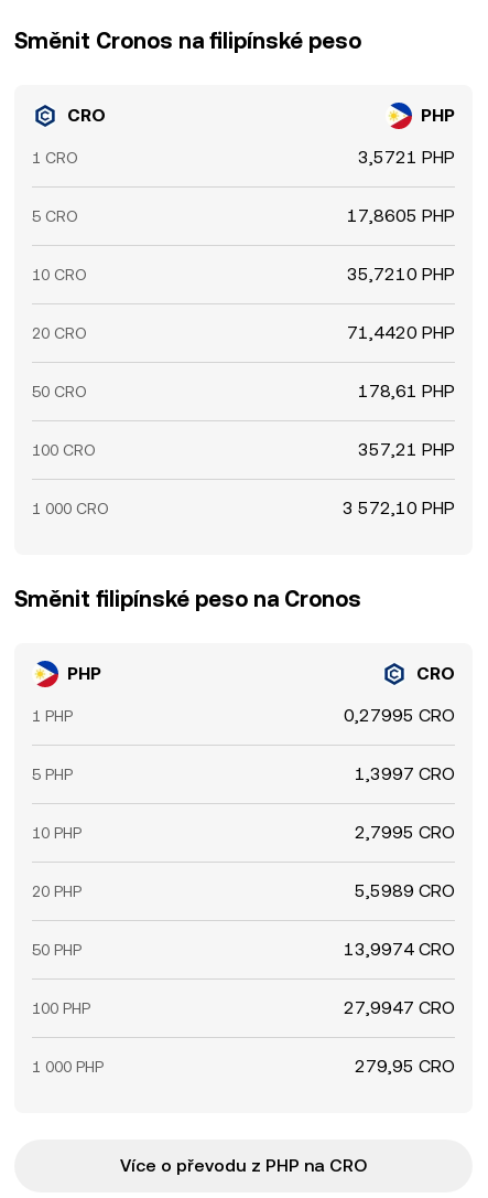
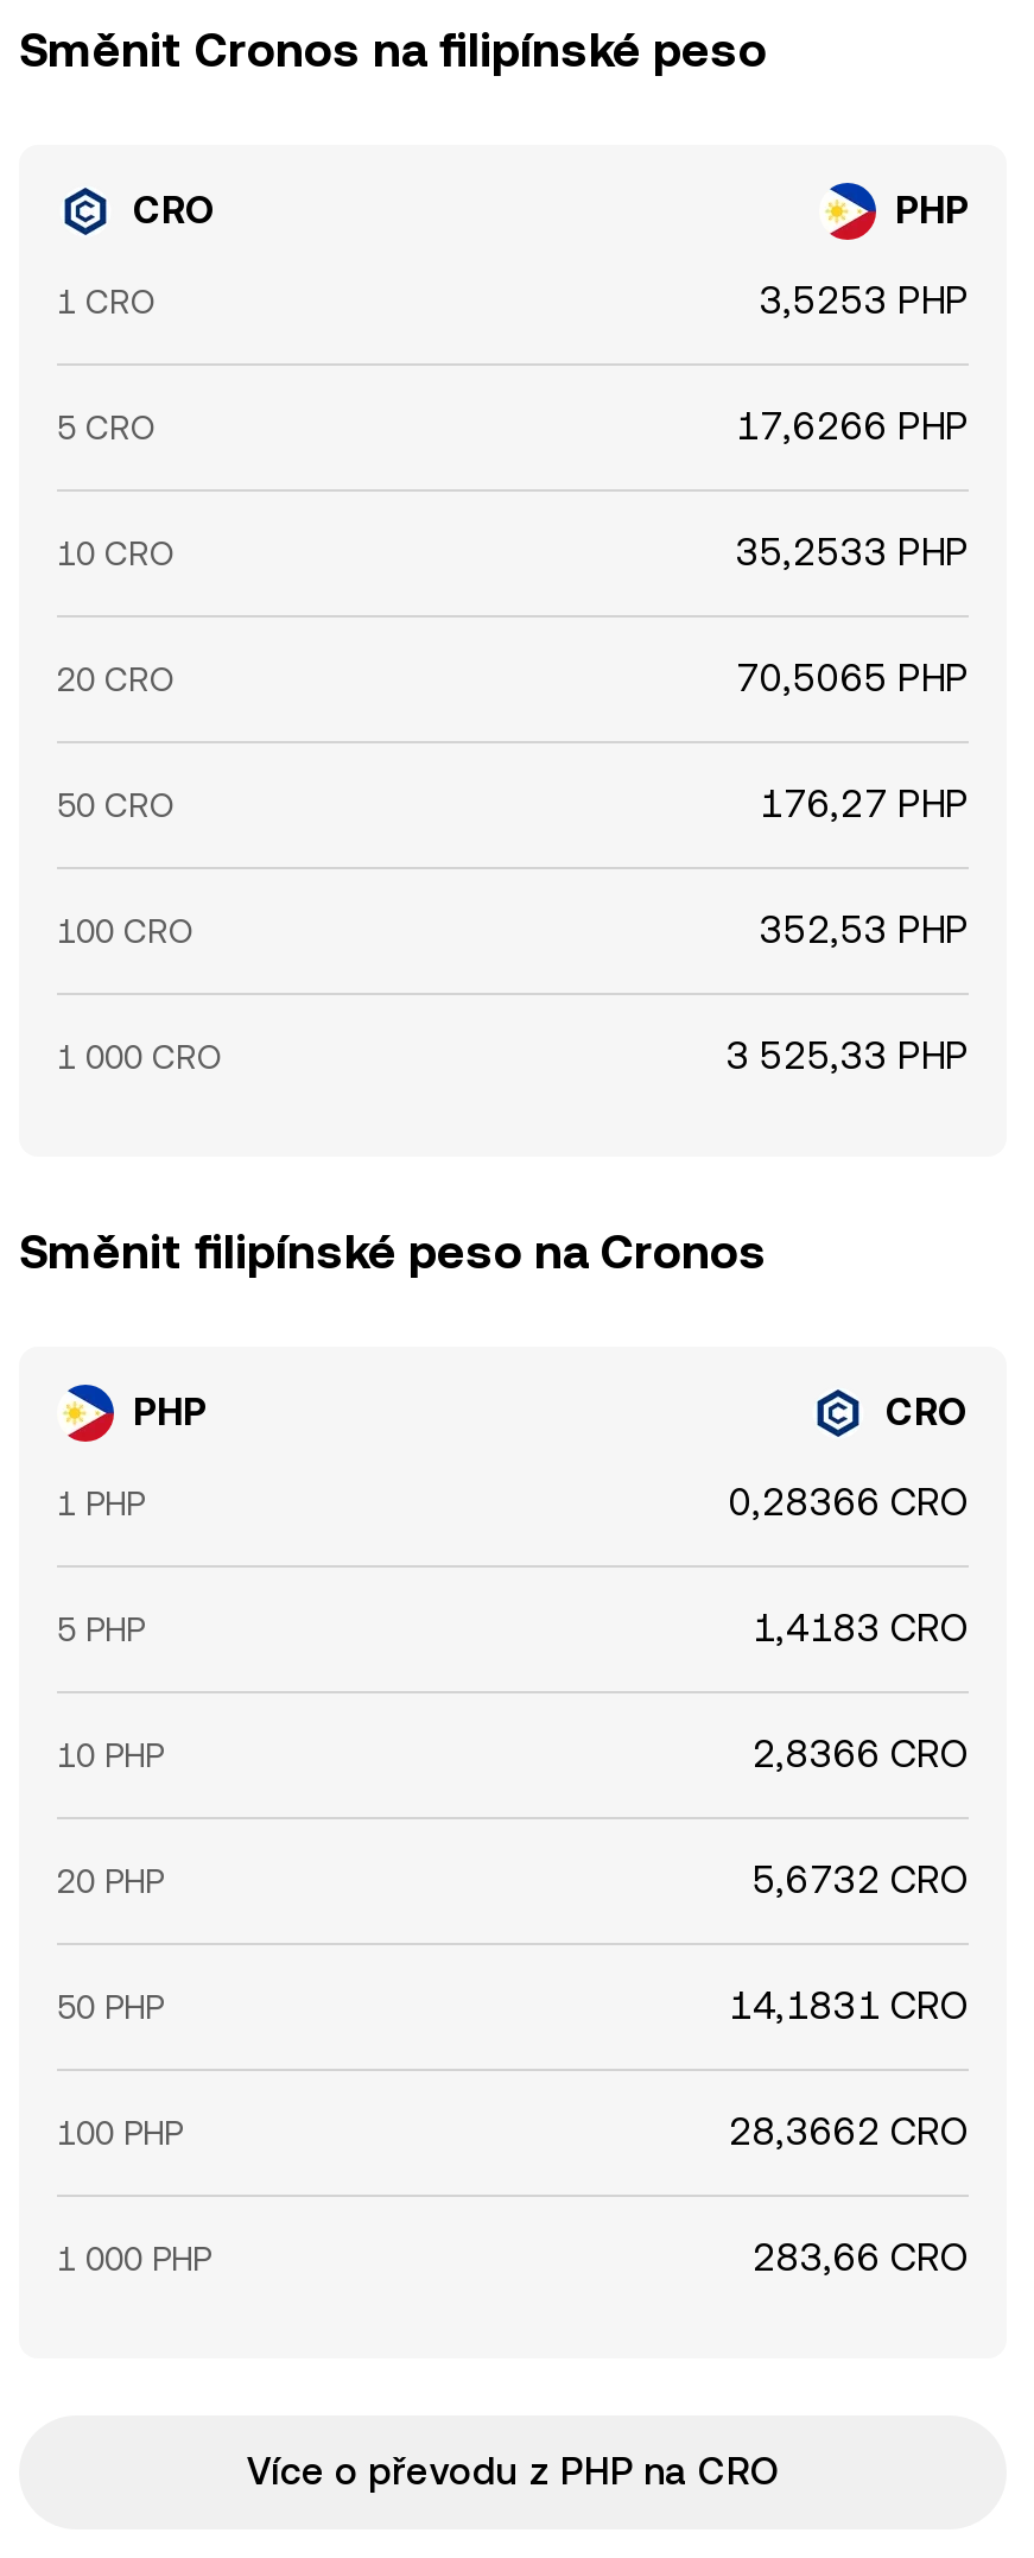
- 3,5721 PHP
+ 3,5253 PHP

- 17,8605 PHP
+ 17,6266 PHP

- 35,7210 PHP
+ 35,2533 PHP

- 71,4420 PHP
+ 70,5065 PHP

- 178,61 PHP
+ 176,27 PHP

- 357,21 PHP
+ 352,53 PHP

- 3 572,10 PHP
+ 3 525,33 PHP

- 0,27995 CRO
+ 0,28366 CRO

- 1,3997 CRO
+ 1,4183 CRO

- 2,7995 CRO
+ 2,8366 CRO

- 5,5989 CRO
+ 5,6732 CRO

- 13,9974 CRO
+ 14,1831 CRO

- 27,9947 CRO
+ 28,3662 CRO

- 279,95 CRO
+ 283,66 CRO
